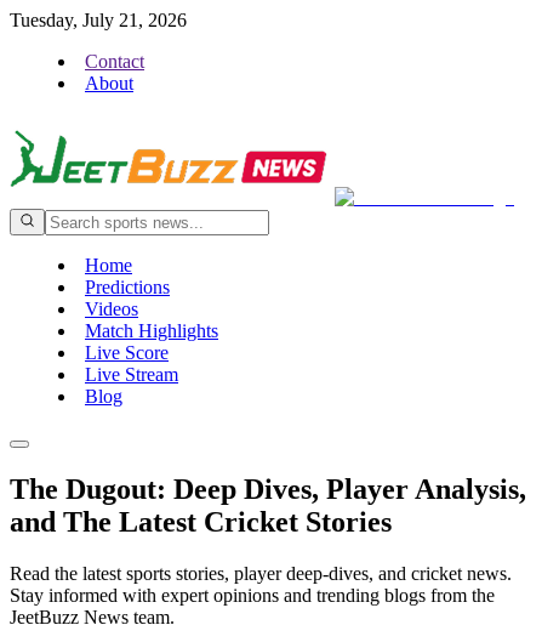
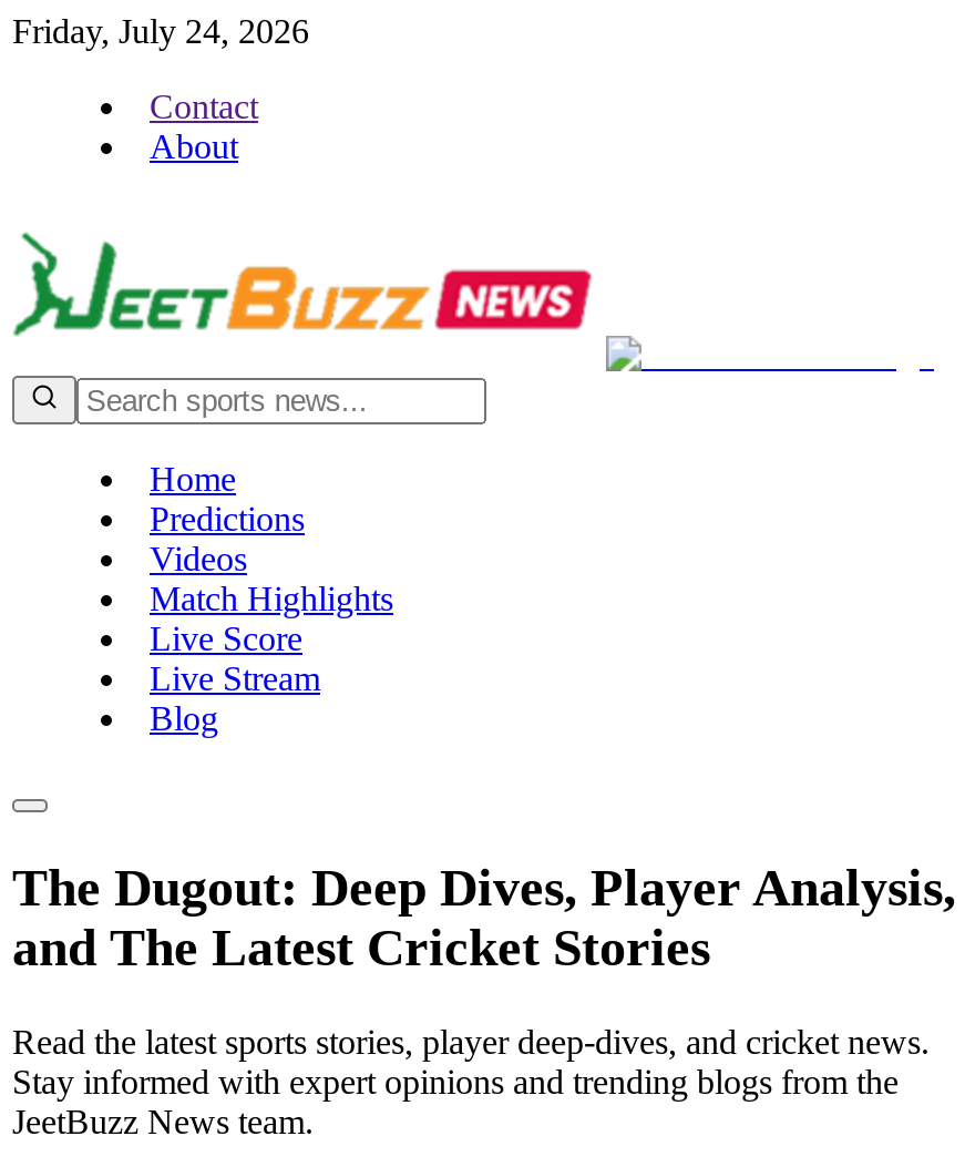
- Tuesday, July 21, 2026
+ Friday, July 24, 2026
